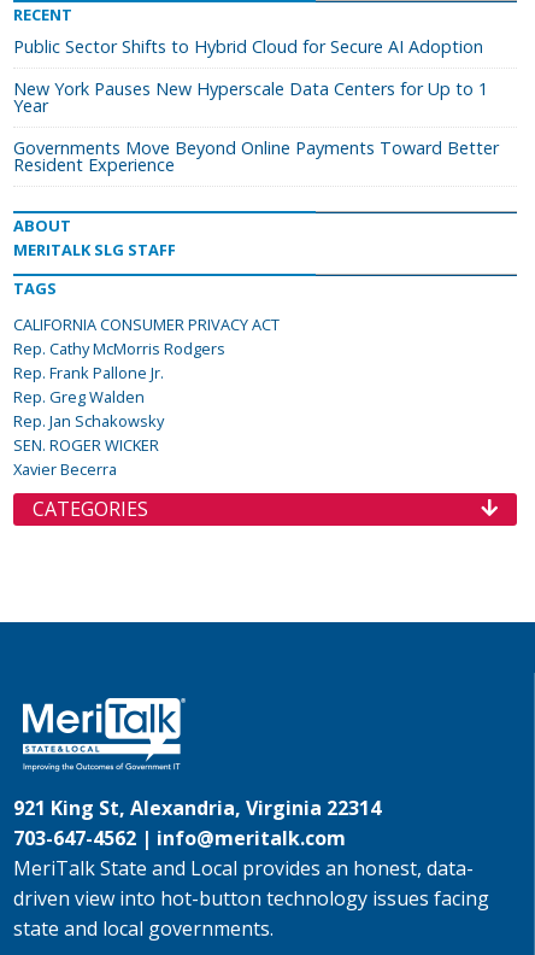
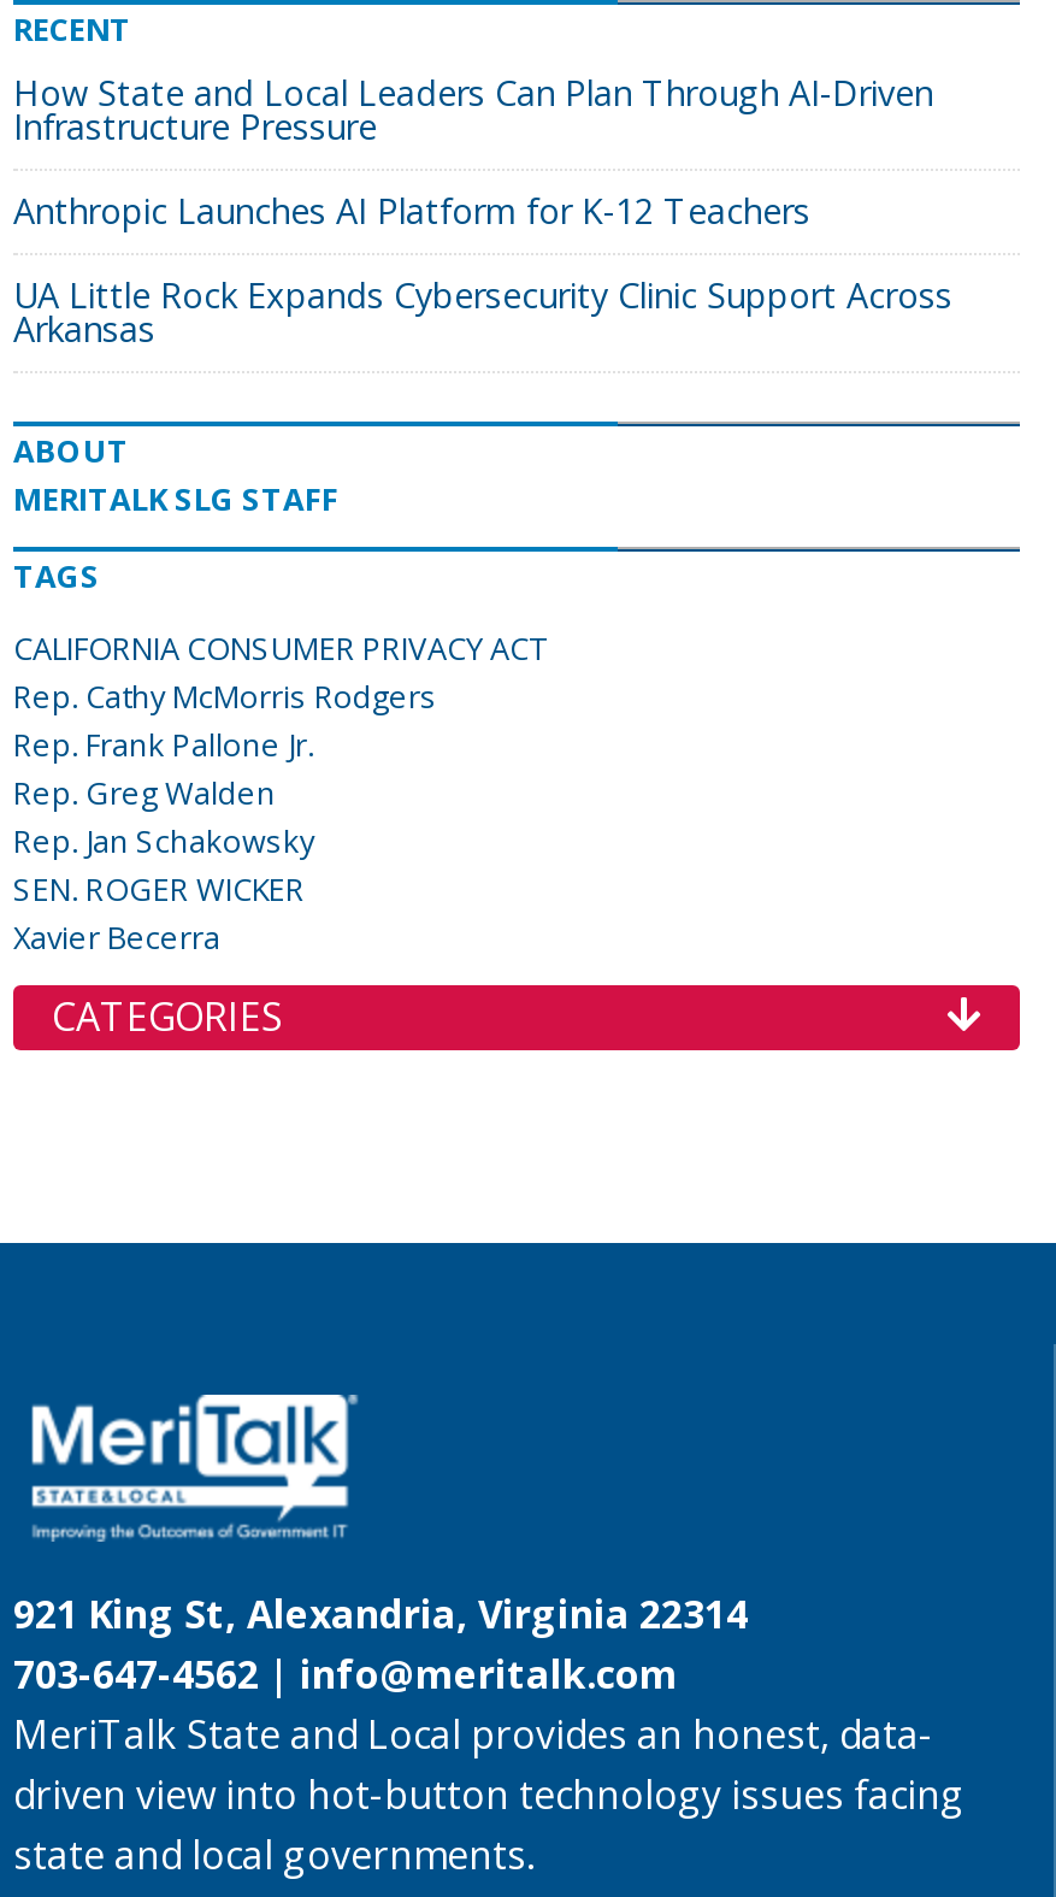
- Public Sector Shifts to Hybrid Cloud for Secure AI Adoption
+ How State and Local Leaders Can Plan Through AI-Driven
+ Infrastructure Pressure

- New York Pauses New Hyperscale Data Centers for Up to 1
- Year
+ Anthropic Launches AI Platform for K-12 Teachers

- Governments Move Beyond Online Payments Toward Better
- Resident Experience
+ UA Little Rock Expands Cybersecurity Clinic Support Across
+ Arkansas
